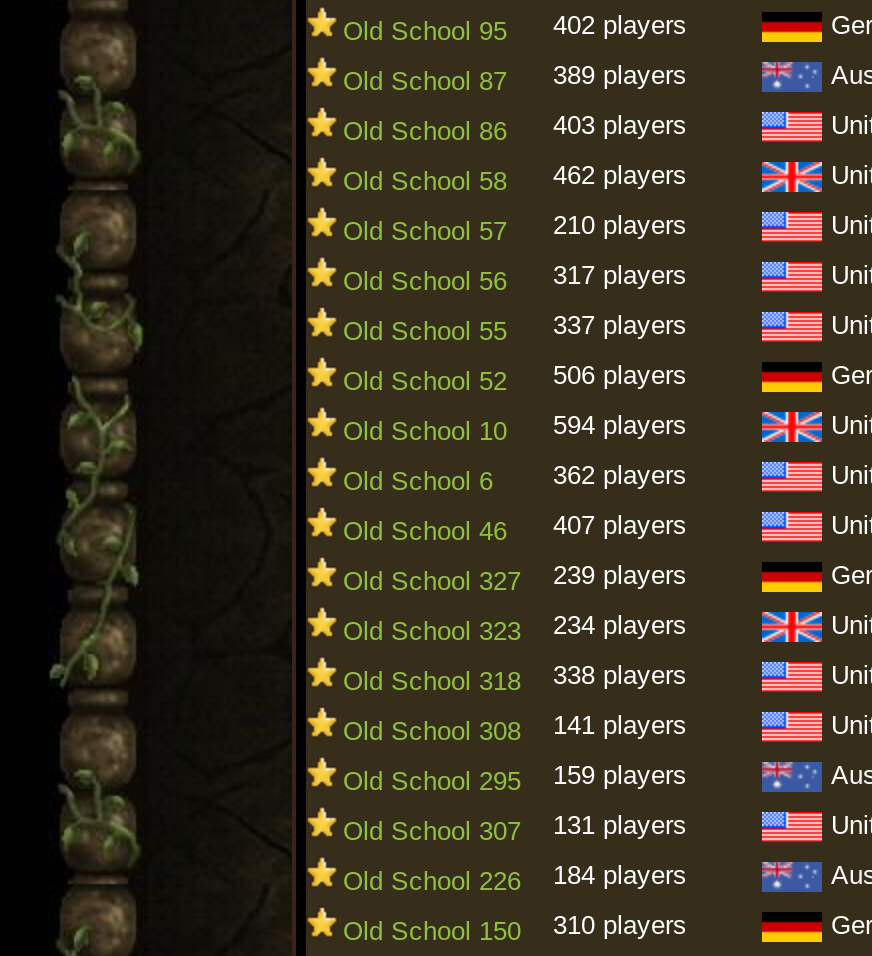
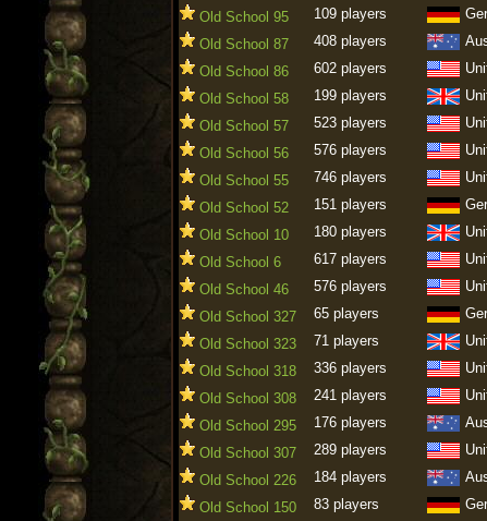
- Old School 95 402 players
+ Old School 95 109 players

- Old School 87 389 players
+ Old School 87 408 players

- Old School 86 403 players
+ Old School 86 602 players

- Old School 58 462 players
+ Old School 58 199 players

- Old School 57 210 players
+ Old School 57 523 players

- Old School 56 317 players
+ Old School 56 576 players

- Old School 55 337 players
+ Old School 55 746 players

- Old School 52 506 players
+ Old School 52 151 players

- Old School 10 594 players
+ Old School 10 180 players

- Old School 6 362 players
+ Old School 6 617 players

- Old School 46 407 players
+ Old School 46 576 players

- Old School 327 239 players
+ Old School 327 65 players

- Old School 323 234 players
+ Old School 323 71 players

- Old School 318 338 players
+ Old School 318 336 players

- Old School 308 141 players
+ Old School 308 241 players

- Old School 295 159 players
+ Old School 295 176 players

- Old School 307 131 players
+ Old School 307 289 players

- Old School 150 310 players
+ Old School 150 83 players
